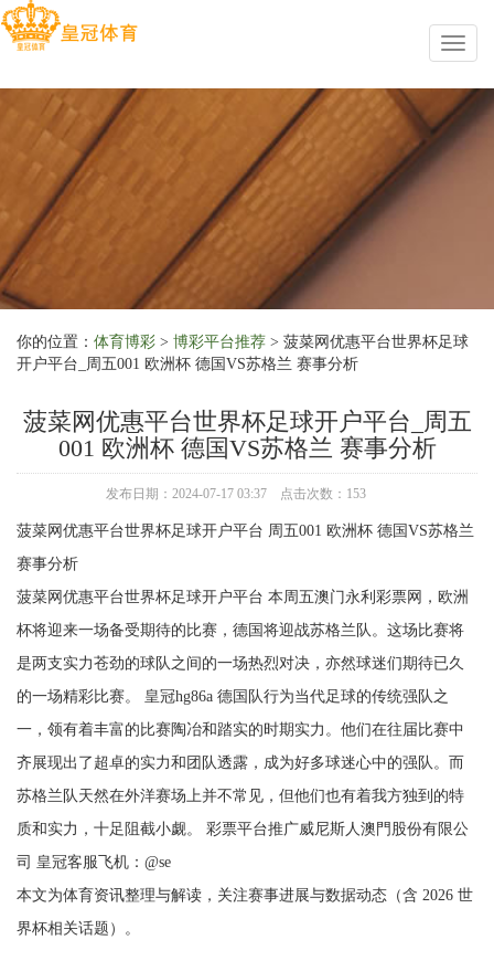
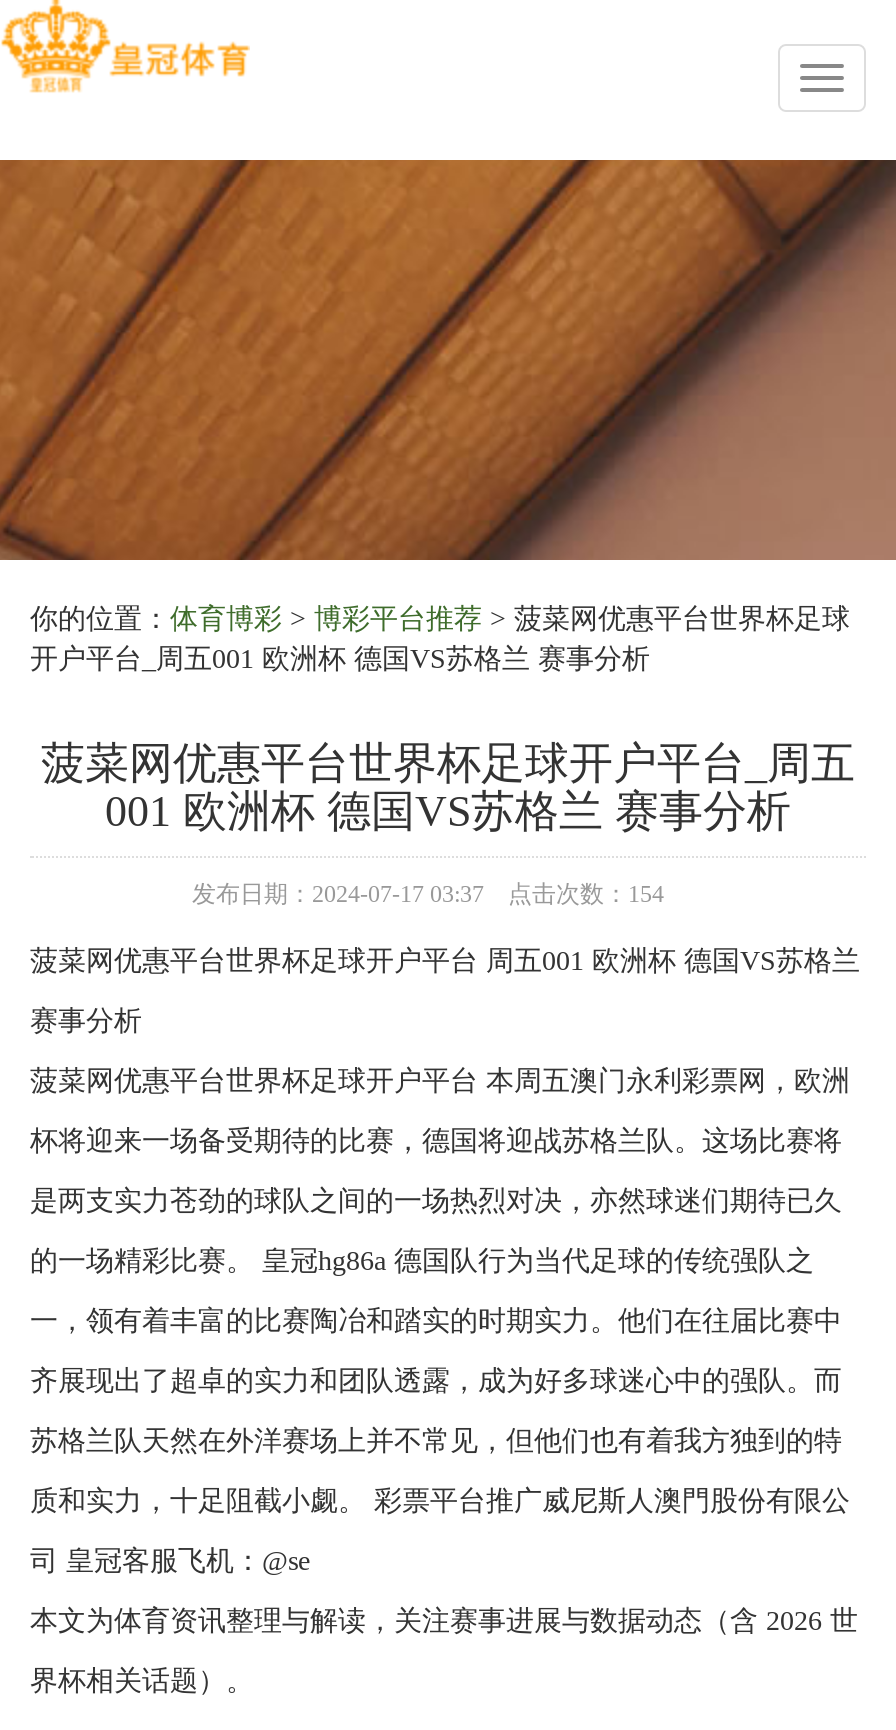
- 发布日期：2024-07-17 03:37 点击次数：153
+ 发布日期：2024-07-17 03:37 点击次数：154
